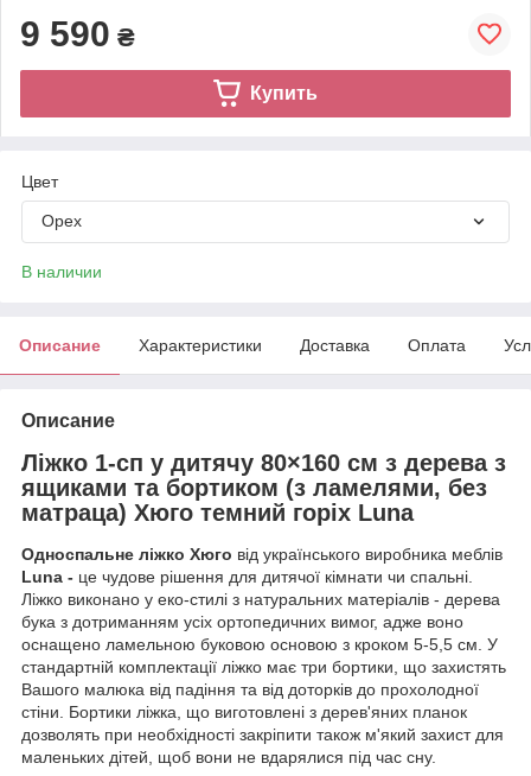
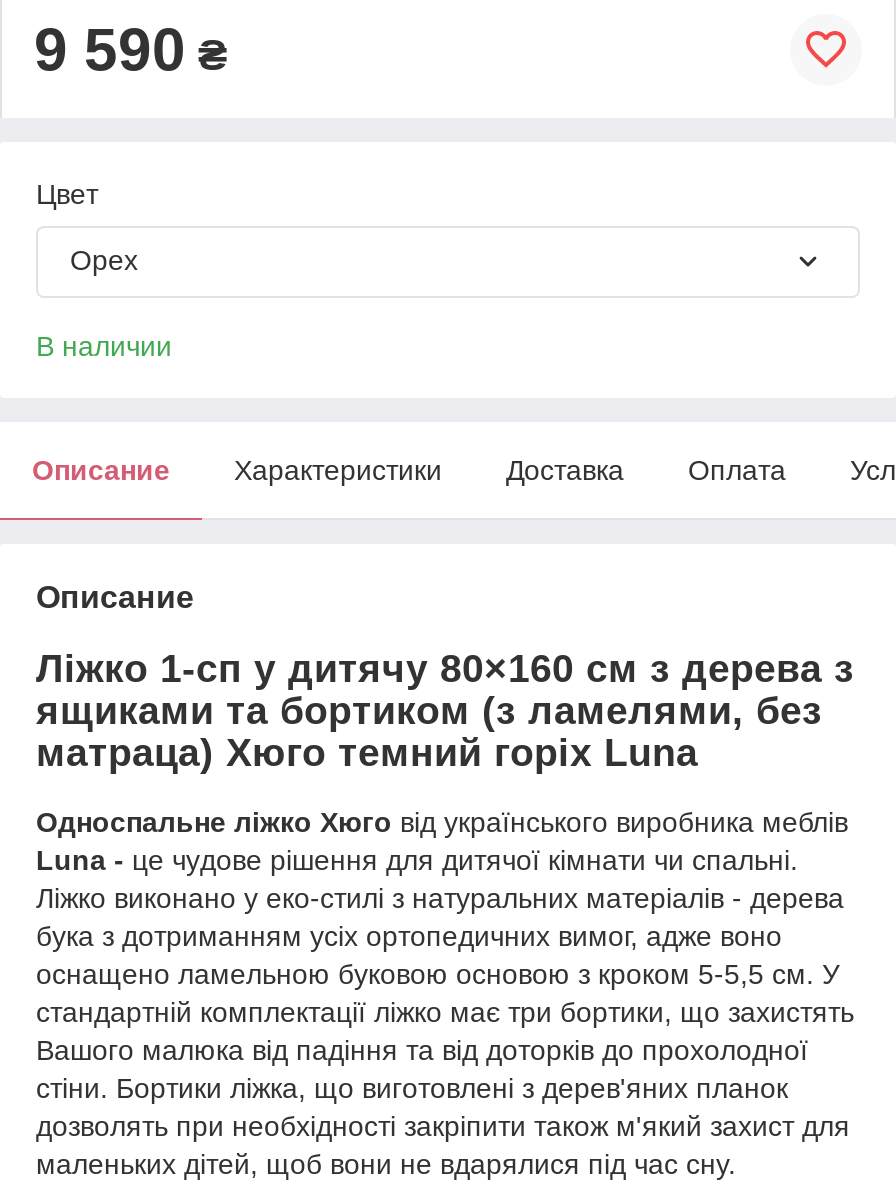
- Купить
